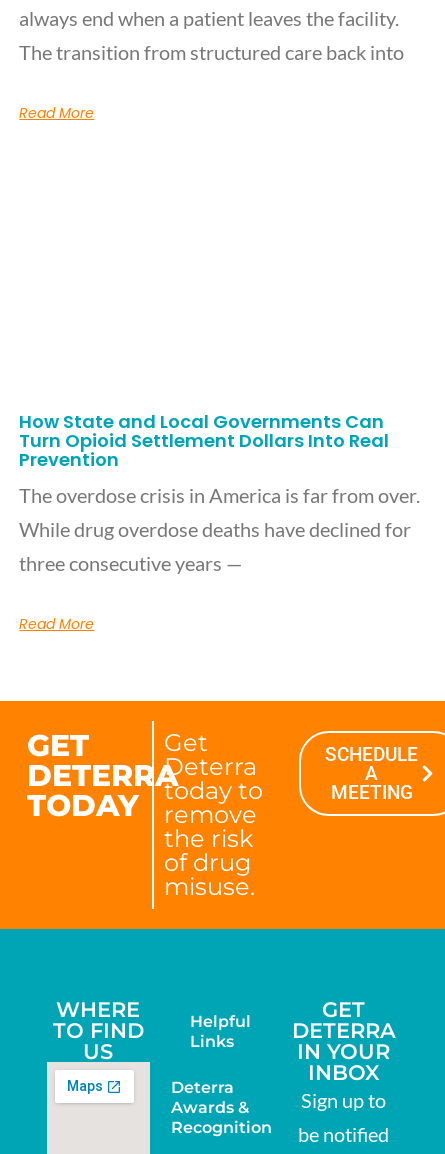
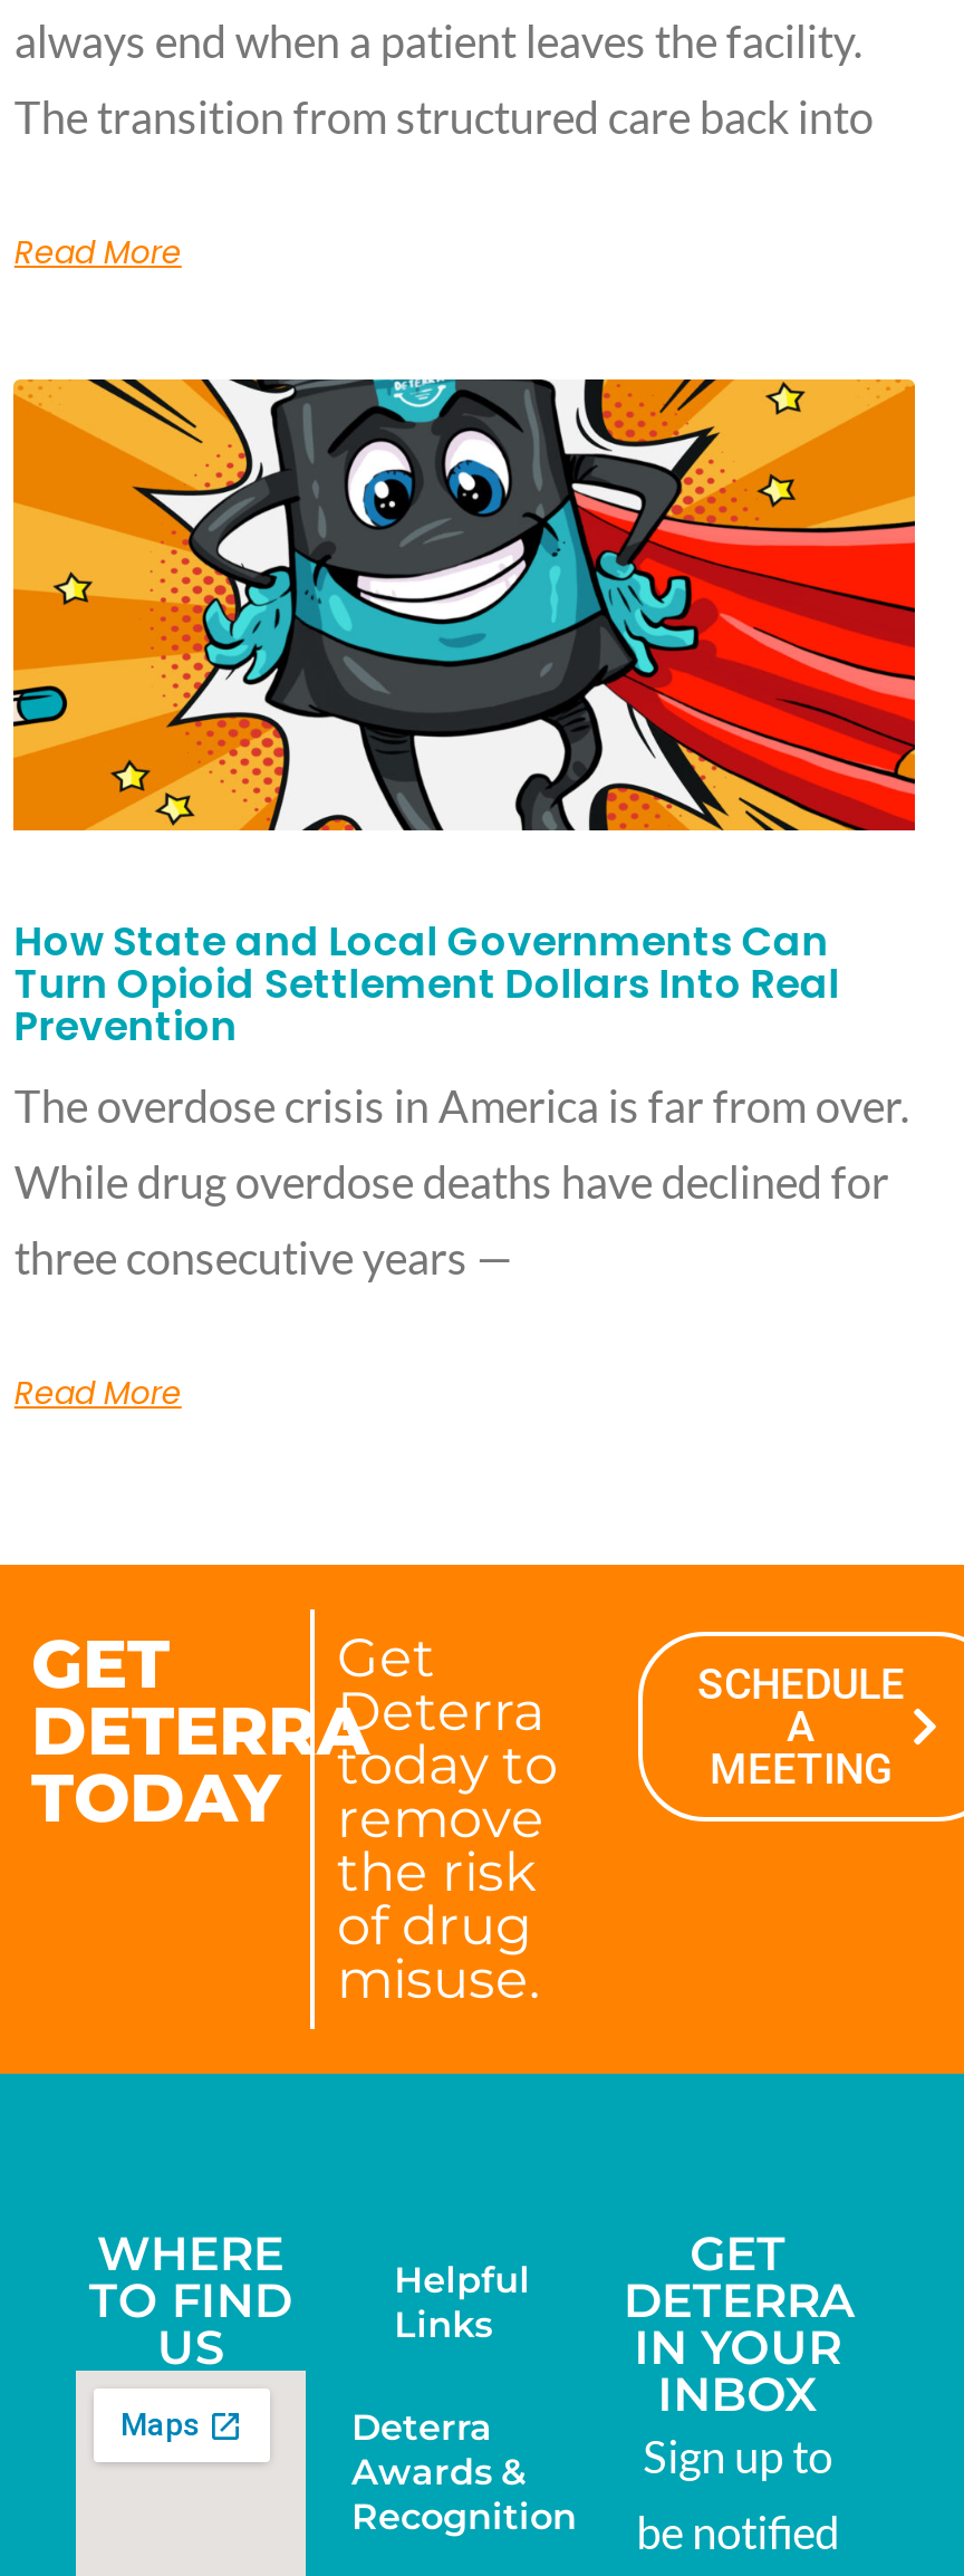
+ [image]
